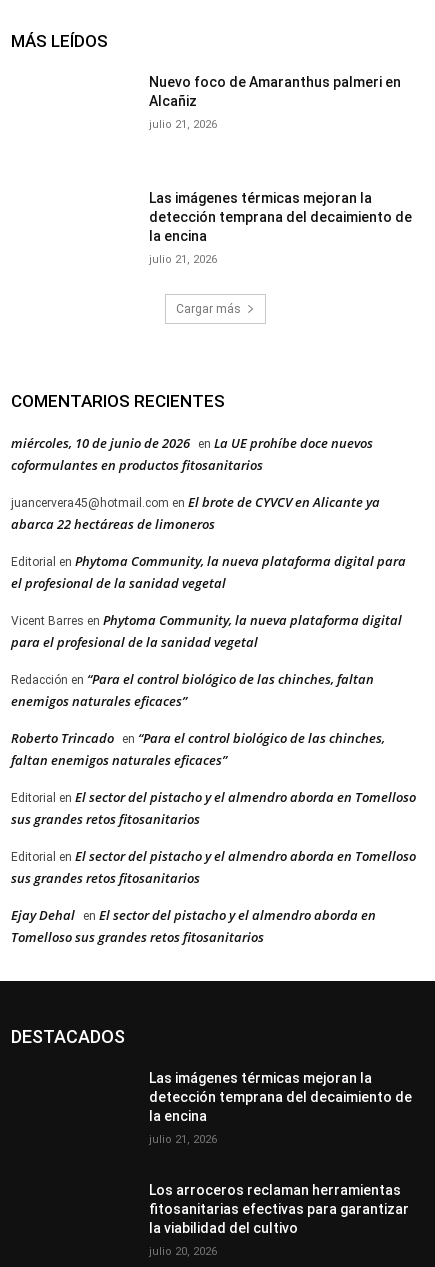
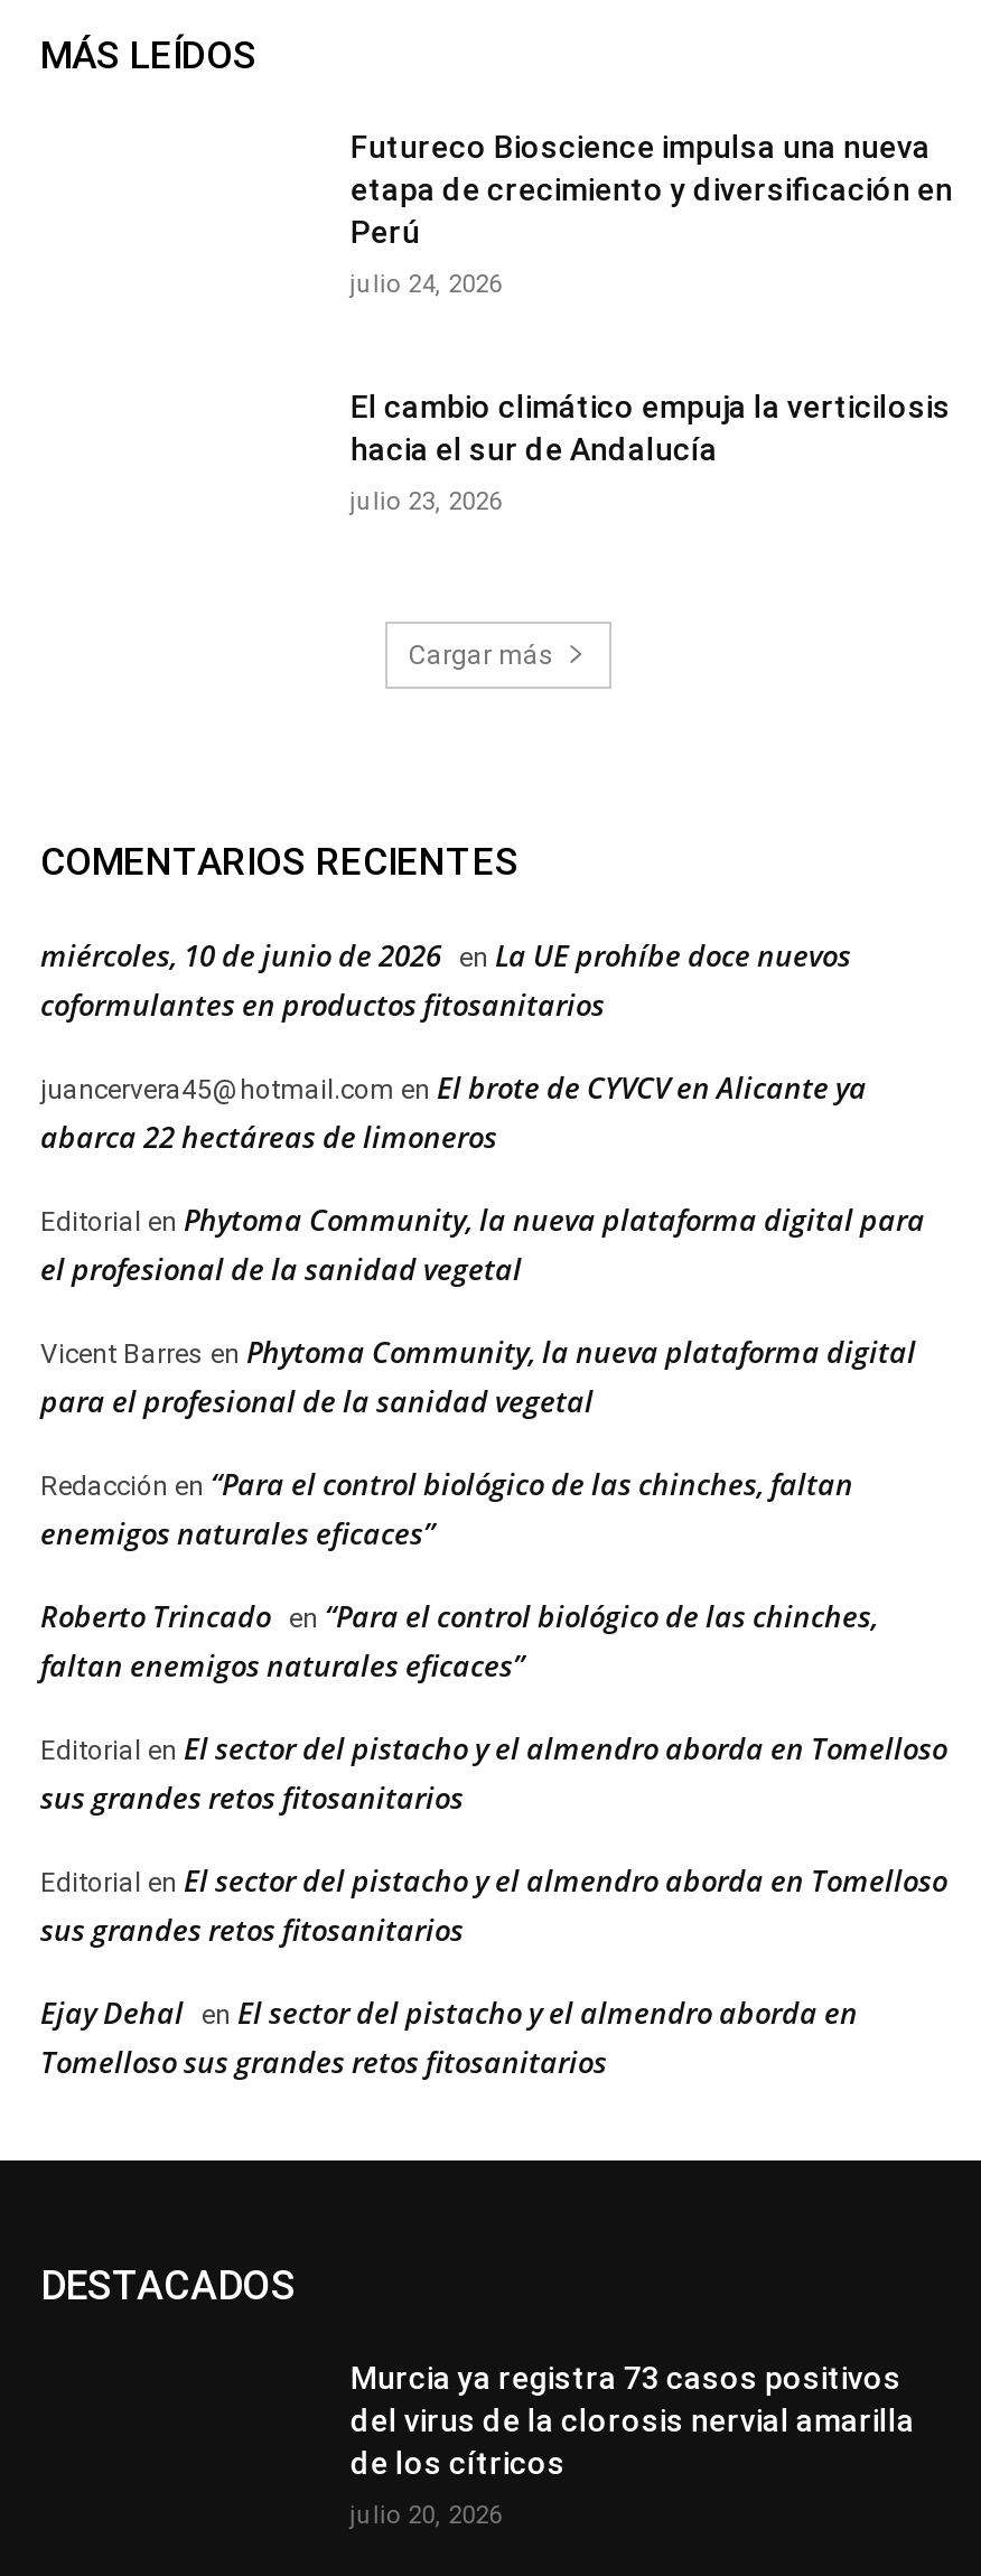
- Nuevo foco de Amaranthus palmeri en
- Alcañiz
+ Futureco Bioscience impulsa una nueva
+ etapa de crecimiento y diversificación en
+ Perú

- julio 21, 2026
+ julio 24, 2026

- Las imágenes térmicas mejoran la
- detección temprana del decaimiento de
- la encina
+ El cambio climático empuja la verticilosis
+ hacia el sur de Andalucía

- julio 21, 2026
+ julio 23, 2026

- Las imágenes térmicas mejoran la
- detección temprana del decaimiento de
- la encina
- julio 21, 2026
- Los arroceros reclaman herramientas
- fitosanitarias efectivas para garantizar
- la viabilidad del cultivo
+ Murcia ya registra 73 casos positivos
+ del virus de la clorosis nervial amarilla
+ de los cítricos
